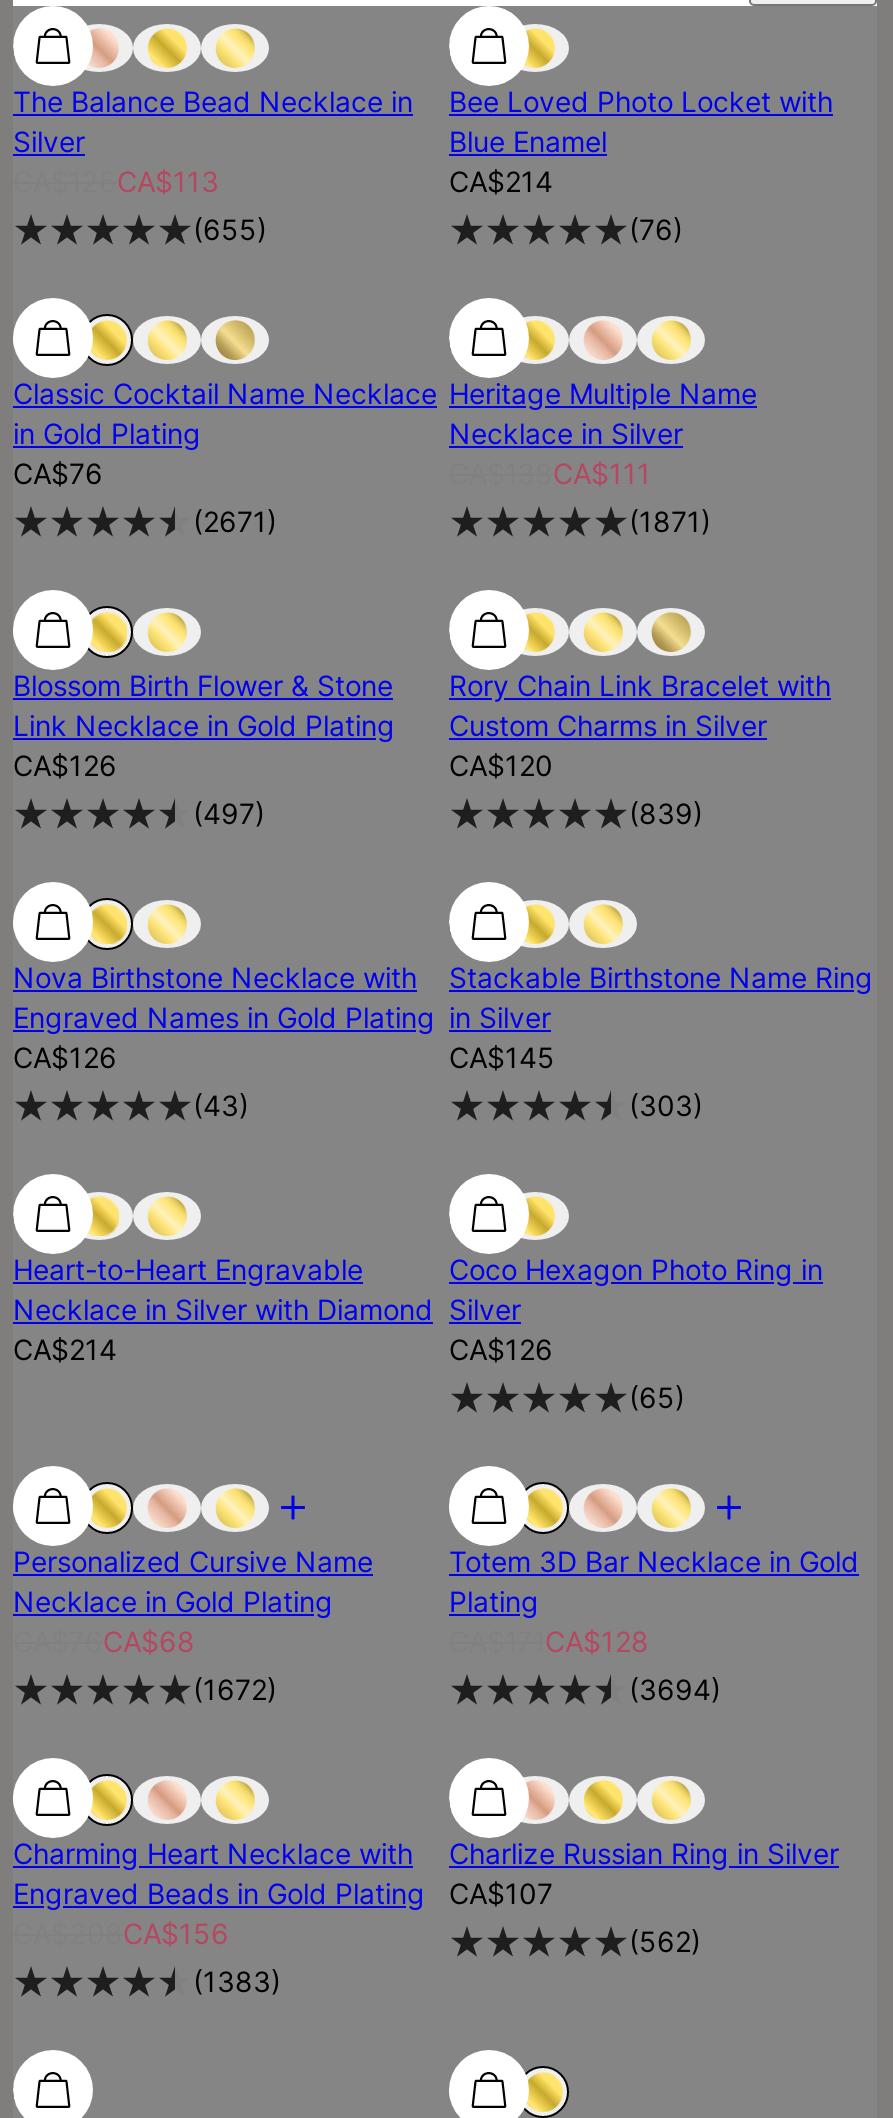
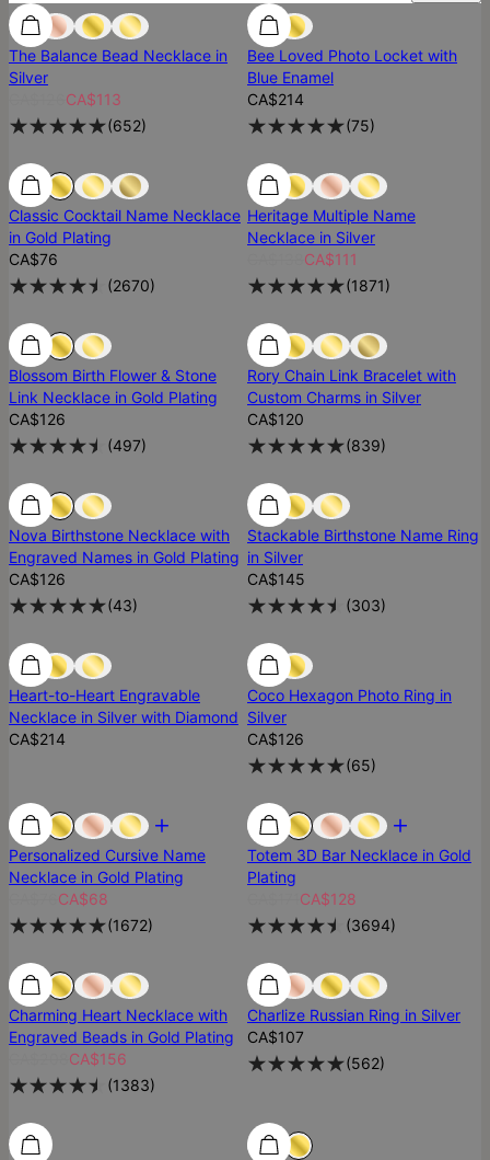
- (655)
+ (652)

- (76)
+ (75)

- (2671)
+ (2670)
